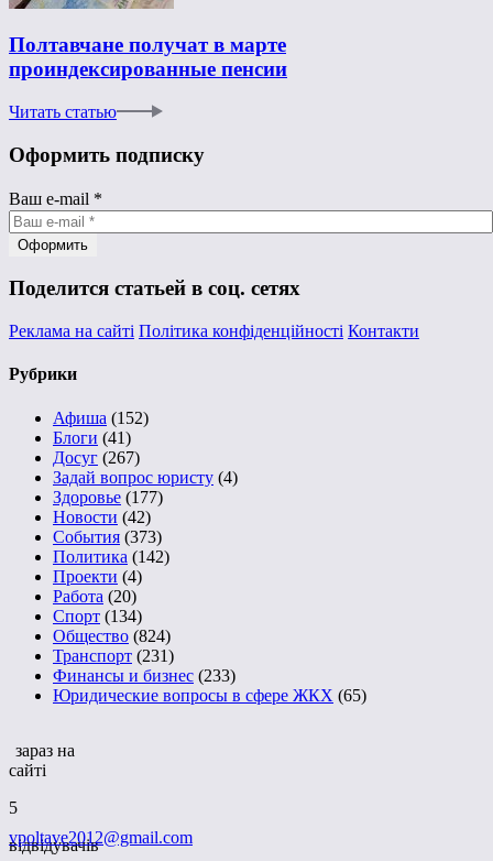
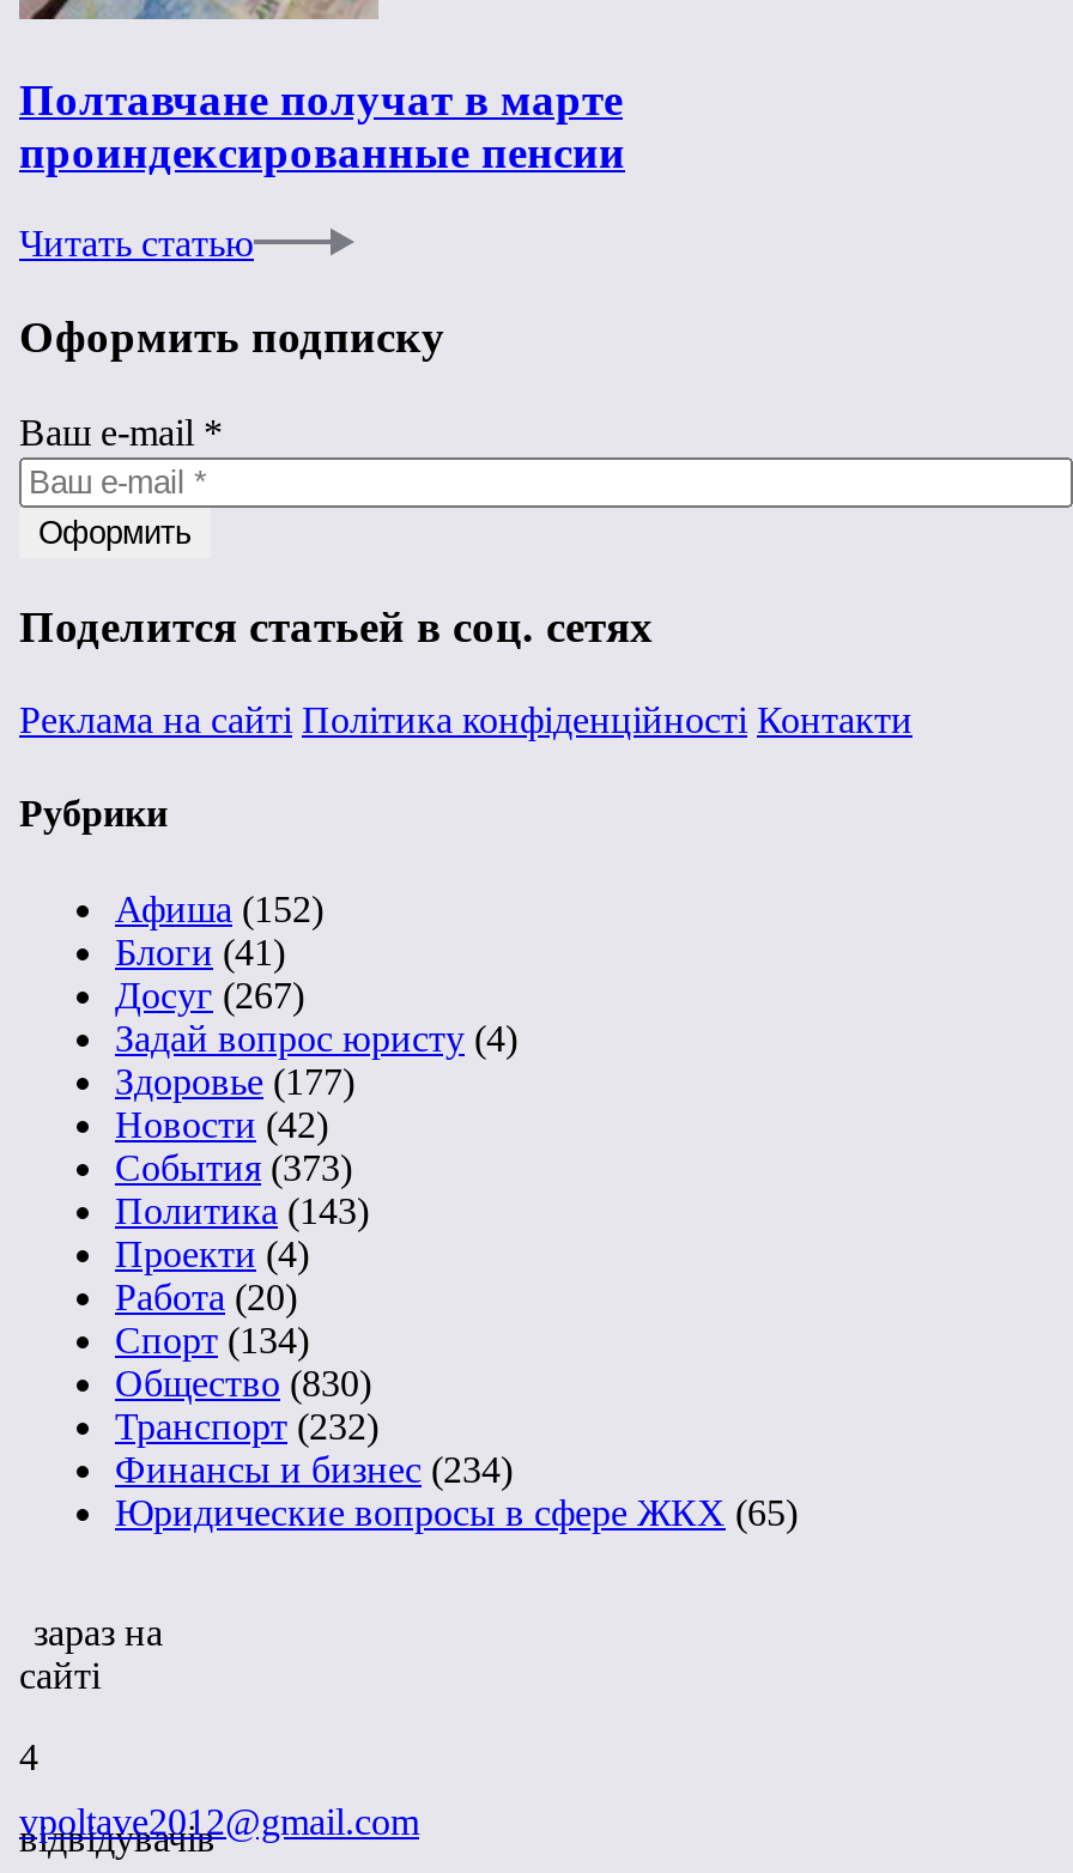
- Политика(142)
+ Политика(143)

- Общество (824)
+ Общество (830)

- Транспорт (231)
+ Транспорт (232)

- Финансы и бизнес (233)
+ Финансы и бизнес (234)

- 5
+ 4
